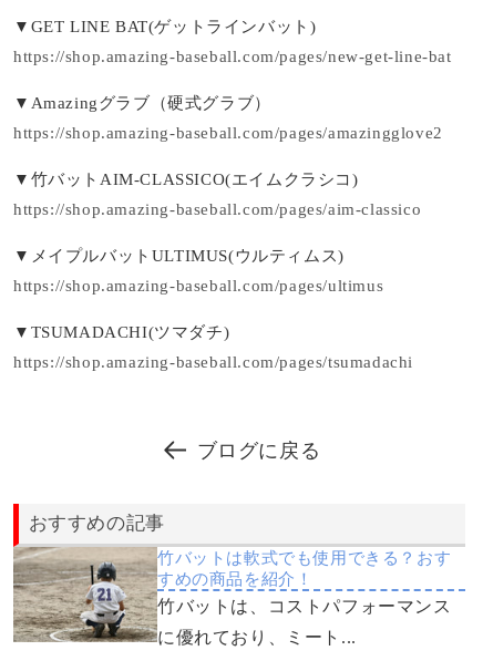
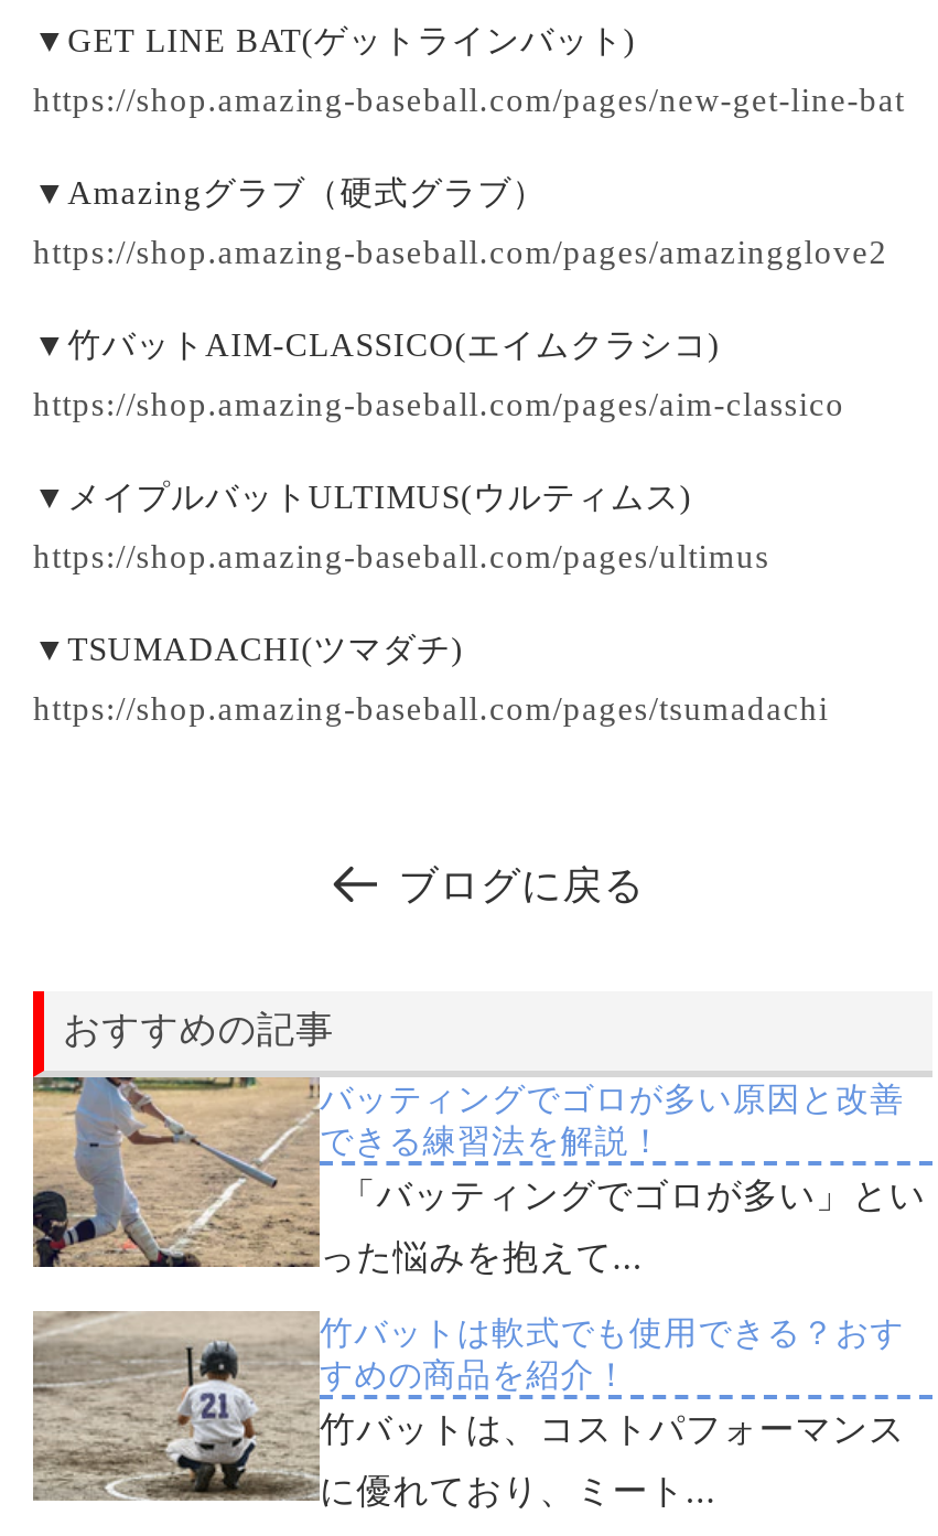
+ [image]
+ バッティングでゴロが多い原因と改善
+ できる練習法を解説！
+ 「バッティングでゴロが多い」とい
+ った悩みを抱えて...
